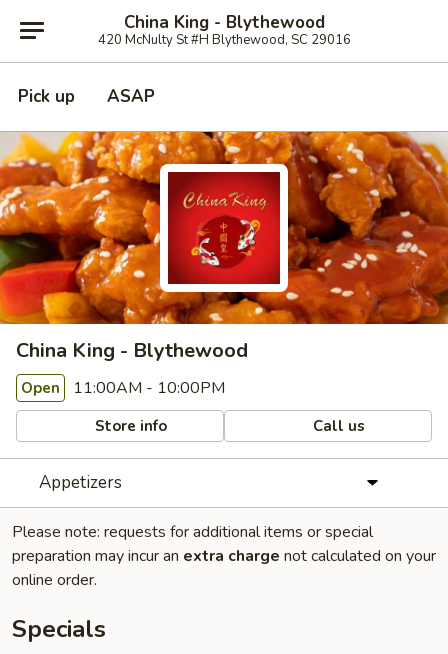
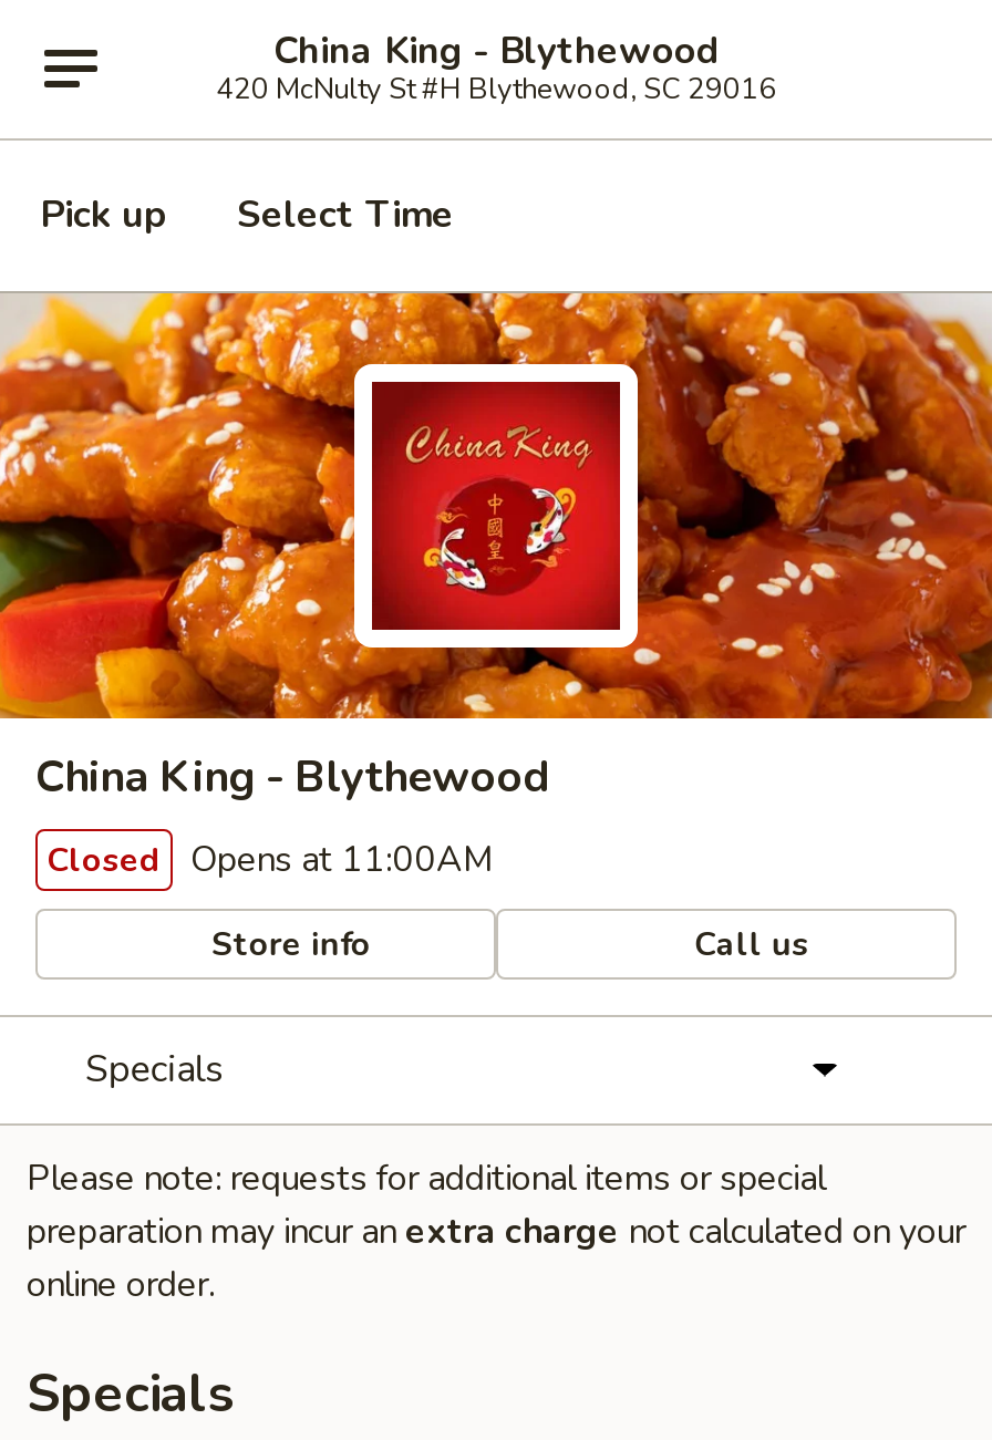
- ASAP
+ Select Time

- Open 11:00AM - 10:00PM
+ Closed Opens at 11:00AM

- Appetizers
+ Specials
